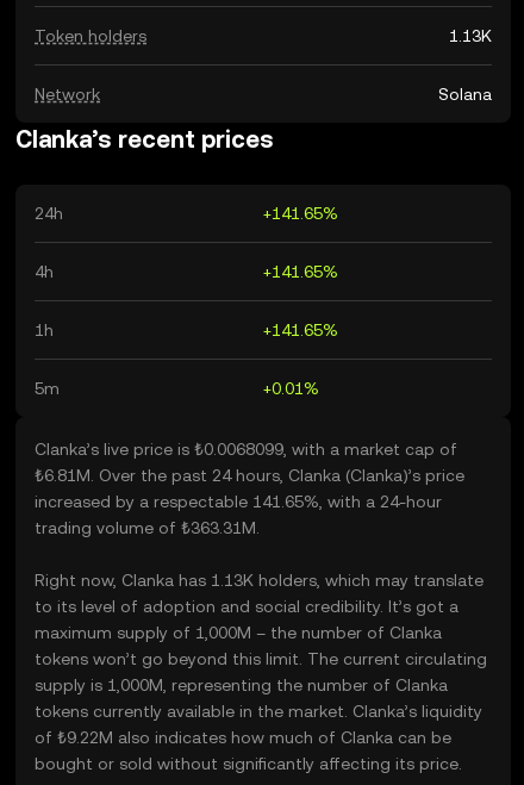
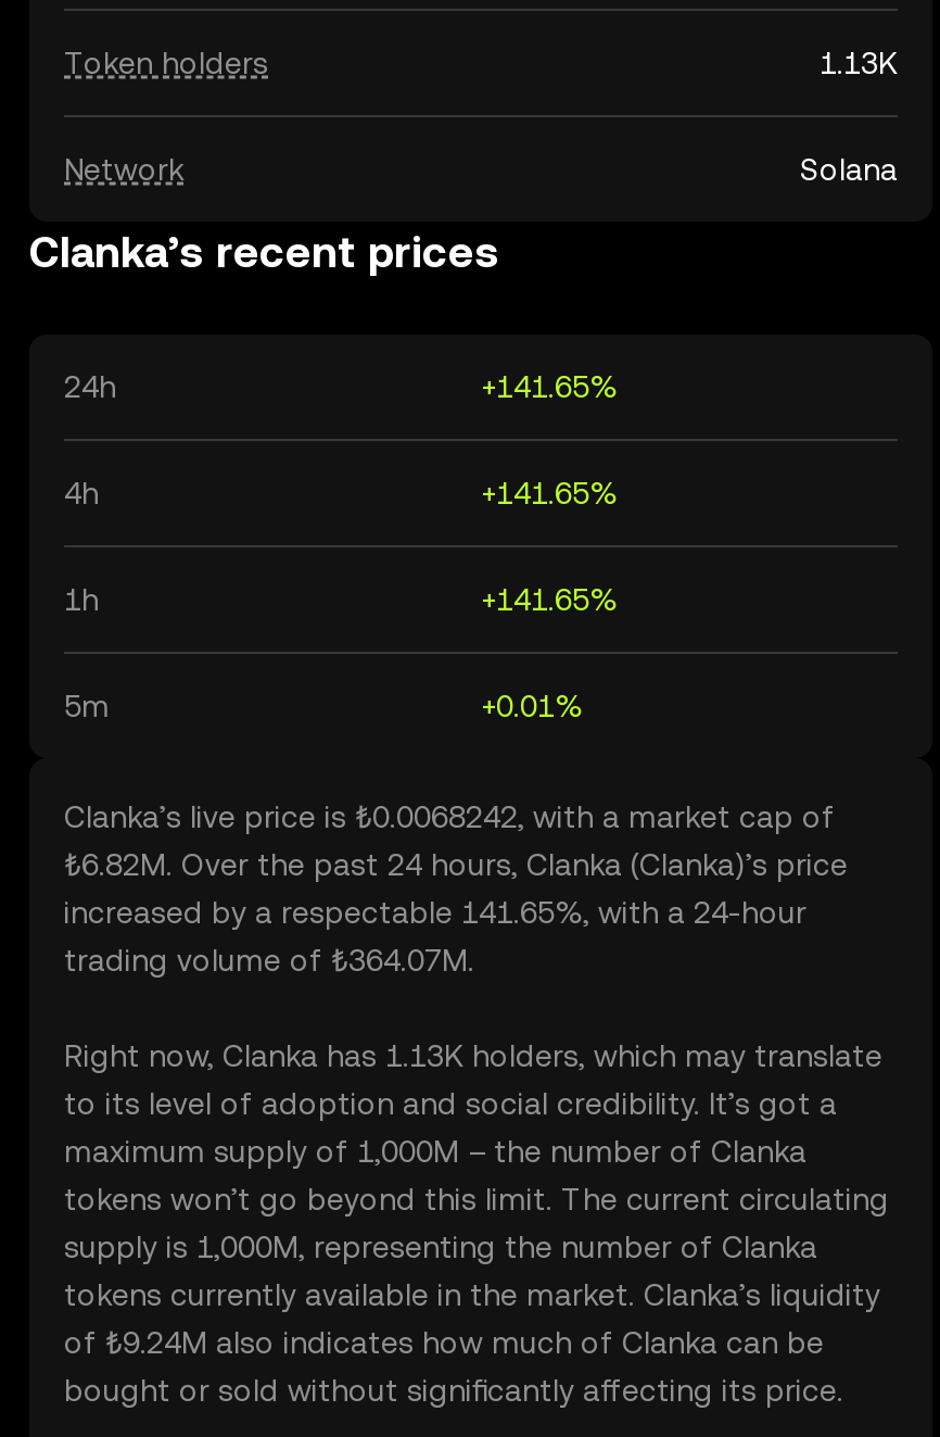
- Clanka’s live price is ₺0.0068099, with a market cap of
+ Clanka’s live price is ₺0.0068242, with a market cap of

- ₺6.81M. Over the past 24 hours, Clanka (Clanka)’s price
+ ₺6.82M. Over the past 24 hours, Clanka (Clanka)’s price

- trading volume of ₺363.31M.
+ trading volume of ₺364.07M.

- of ₺9.22M also indicates how much of Clanka can be
+ of ₺9.24M also indicates how much of Clanka can be
